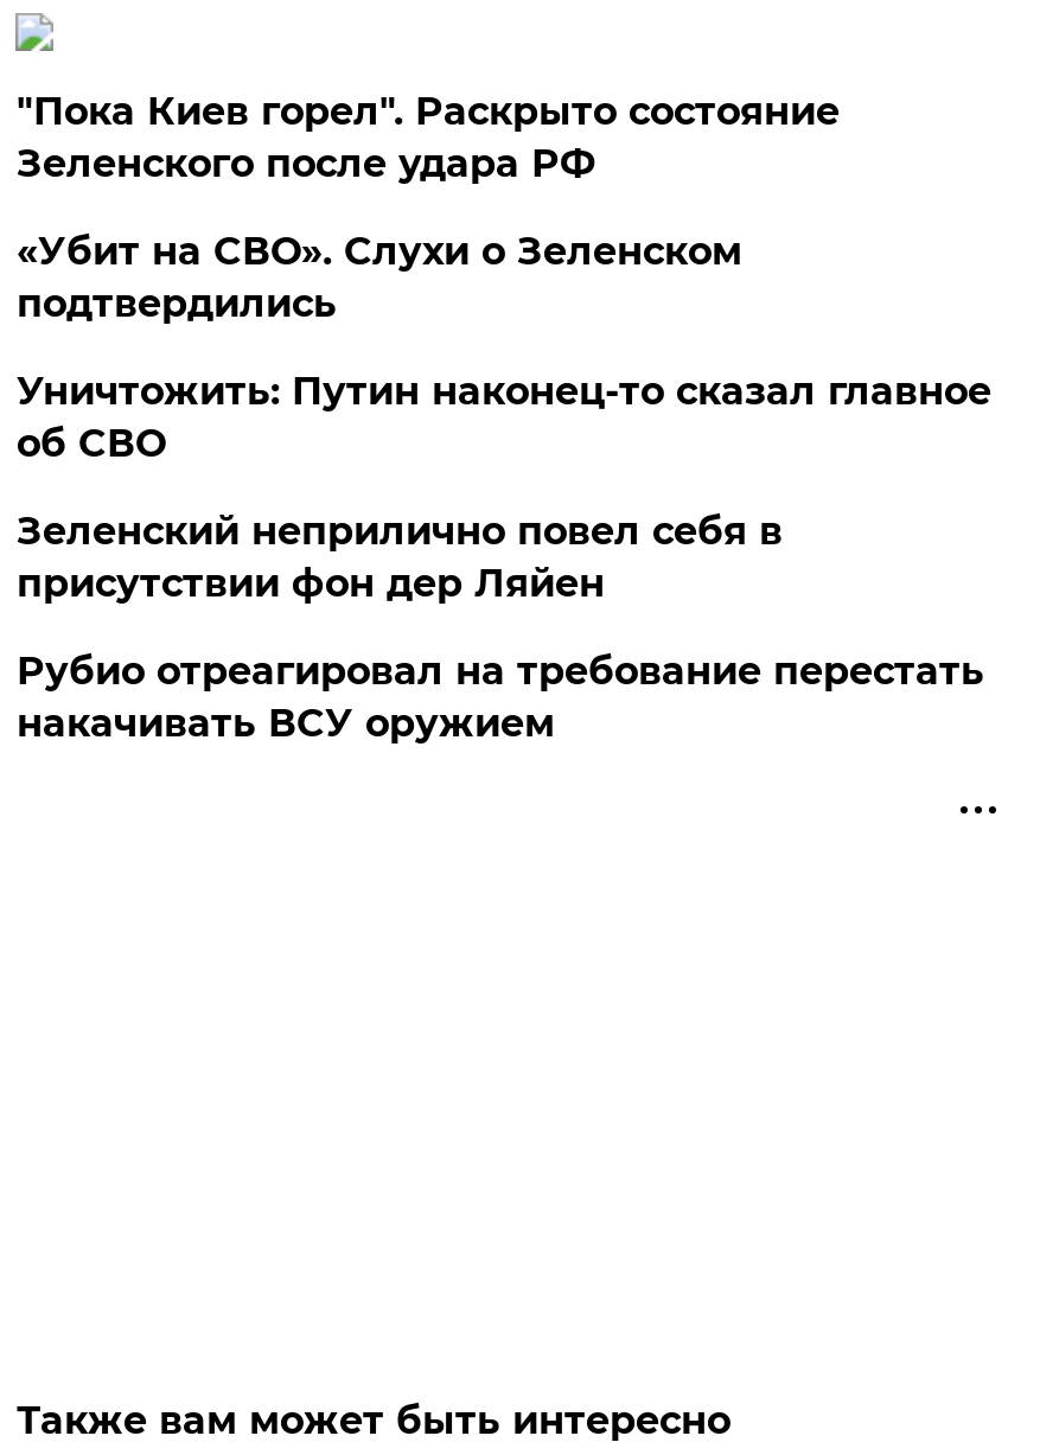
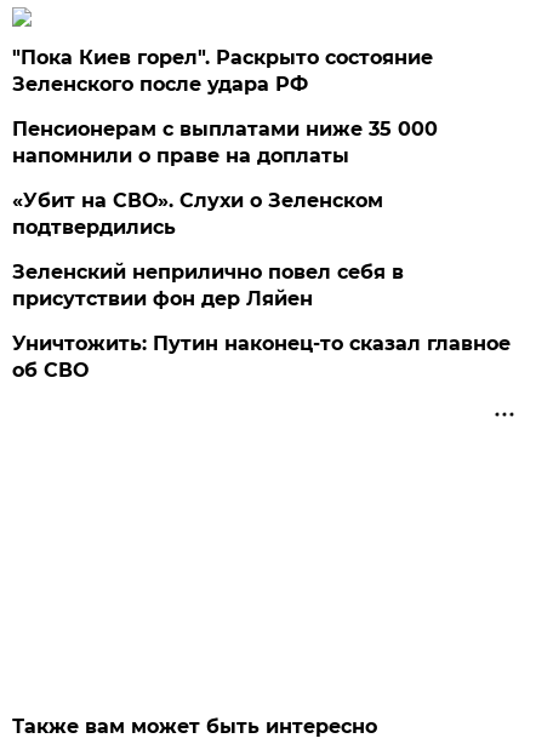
+ Пенсионерам с выплатами ниже 35 000
+ напомнили о праве на доплаты

moved down: «Убит на СВО». Слухи о Зеленском | подтвердились

moved down: Уничтожить: Путин наконец-то сказал главное | об СВО

- Рубио отреагировал на требование перестать
- накачивать ВСУ оружием
